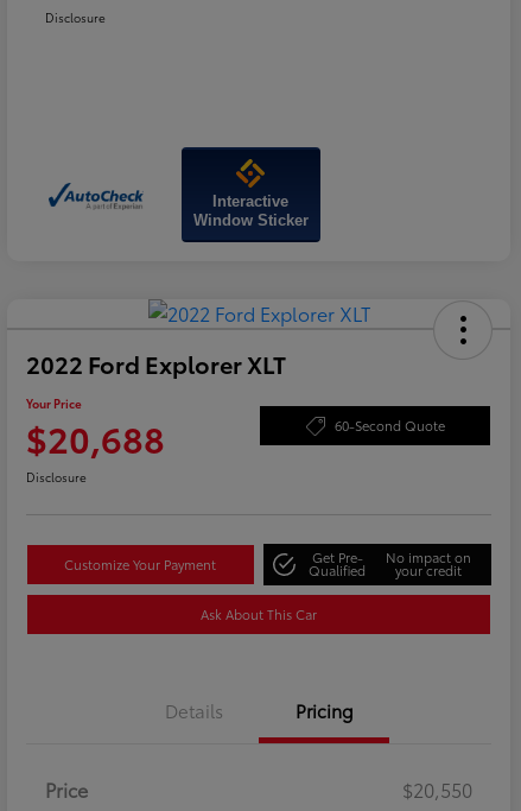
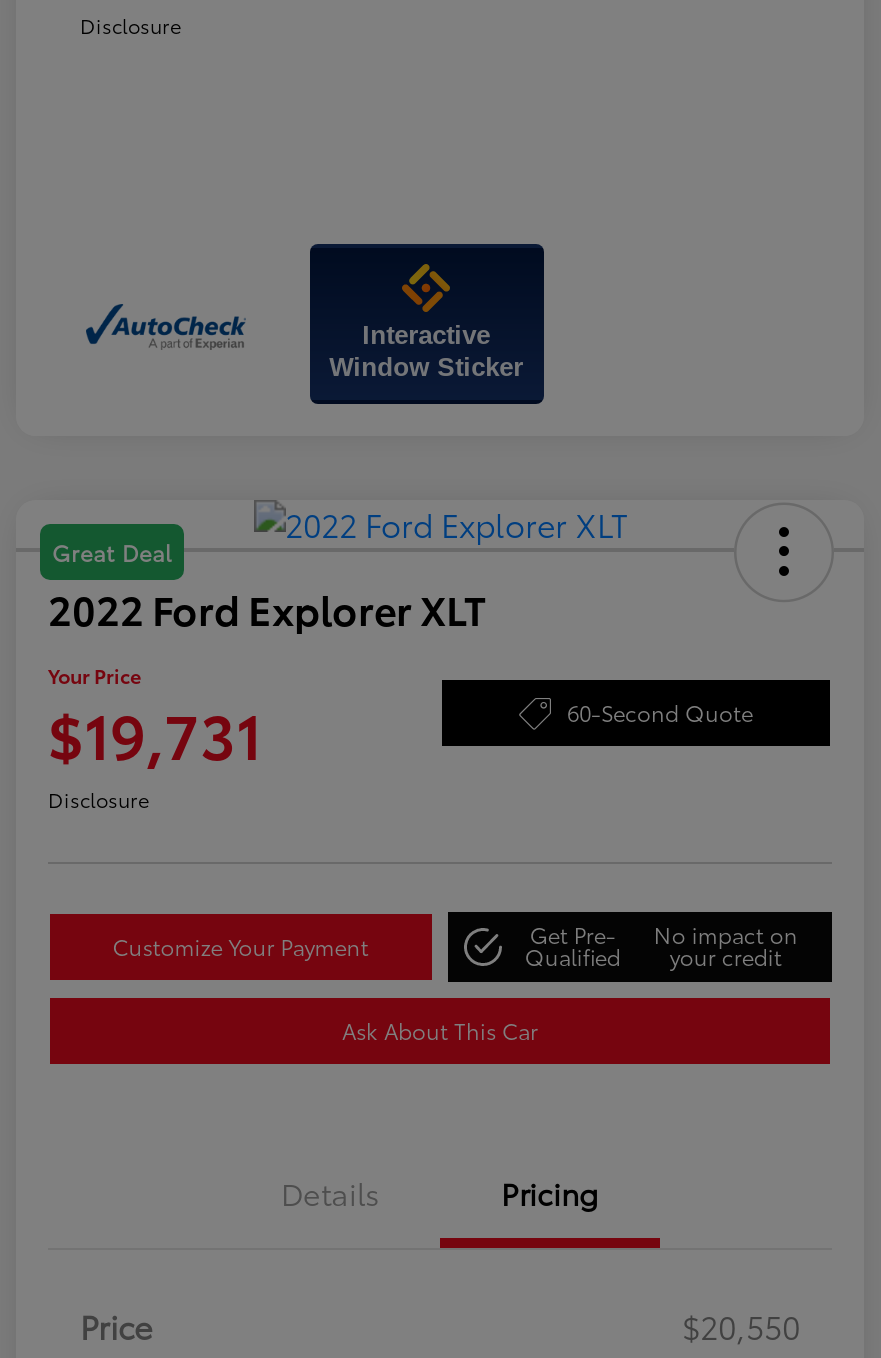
+ Great Deal

- $20,688
+ $19,731
